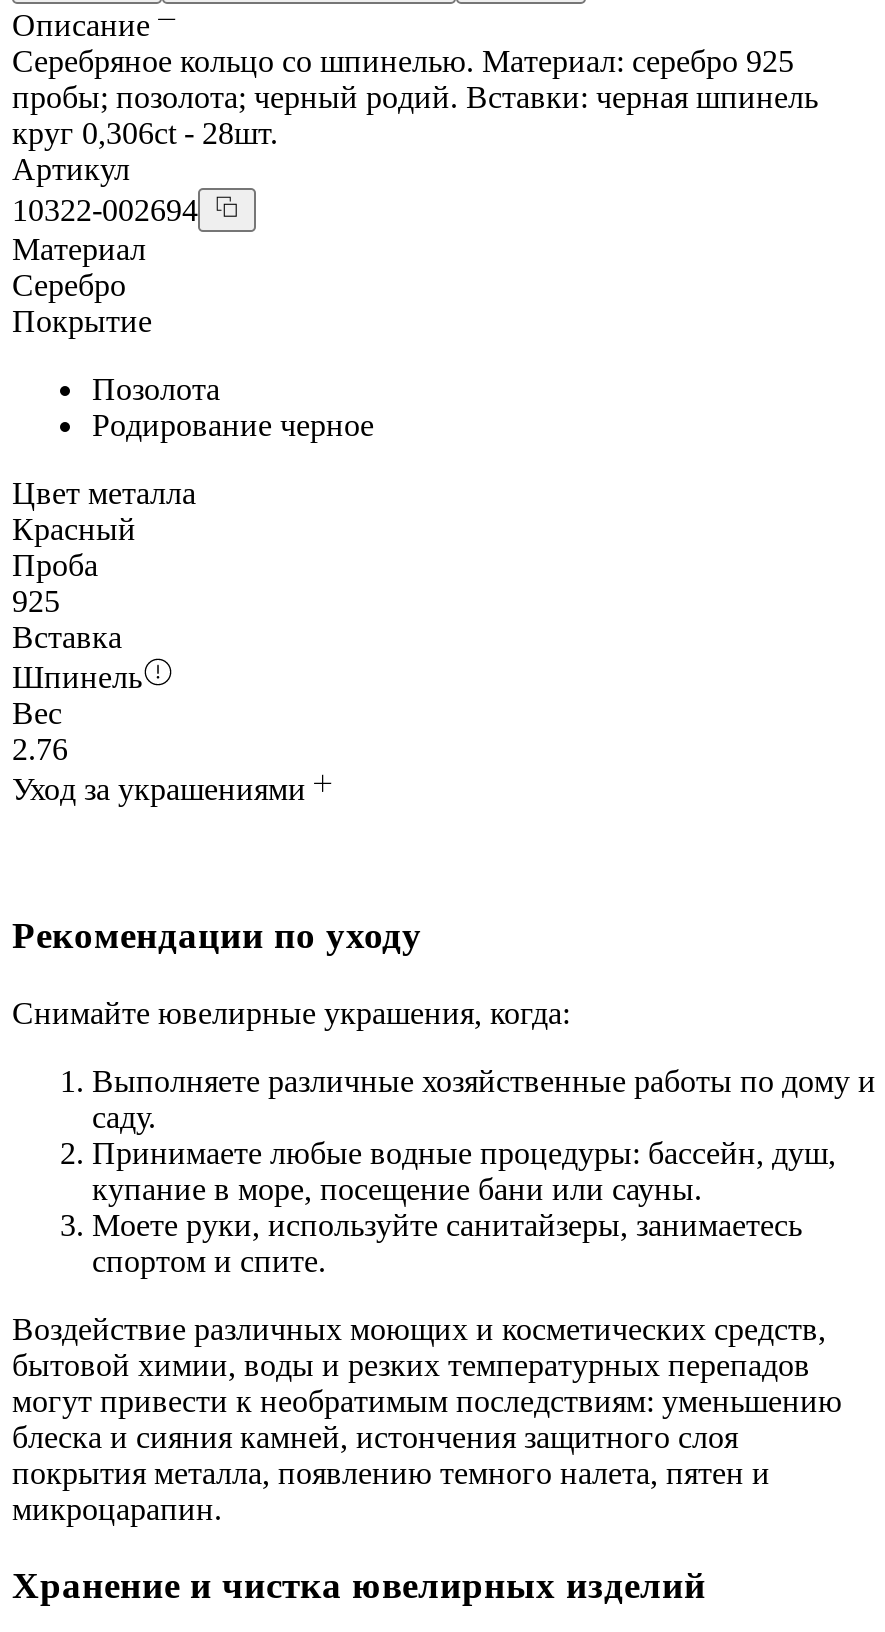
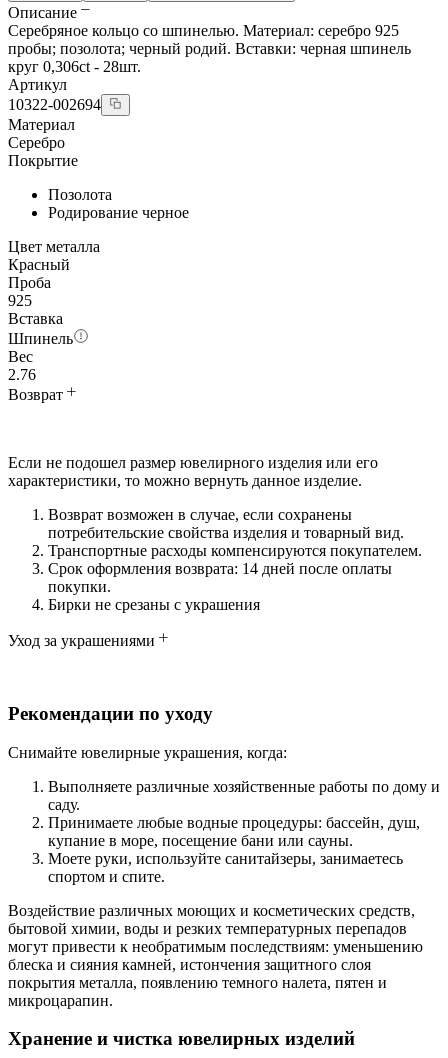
+ Возврат

+ Если не подошел размер ювелирного изделия или его
+ характеристики, то можно вернуть данное изделие.
+ Возврат возможен в случае, если сохранены
+ потребительские свойства изделия и товарный вид.
+ Транспортные расходы компенсируются покупателем.
+ Срок оформления возврата: 14 дней после оплаты
+ покупки.
+ Бирки не срезаны с украшения
